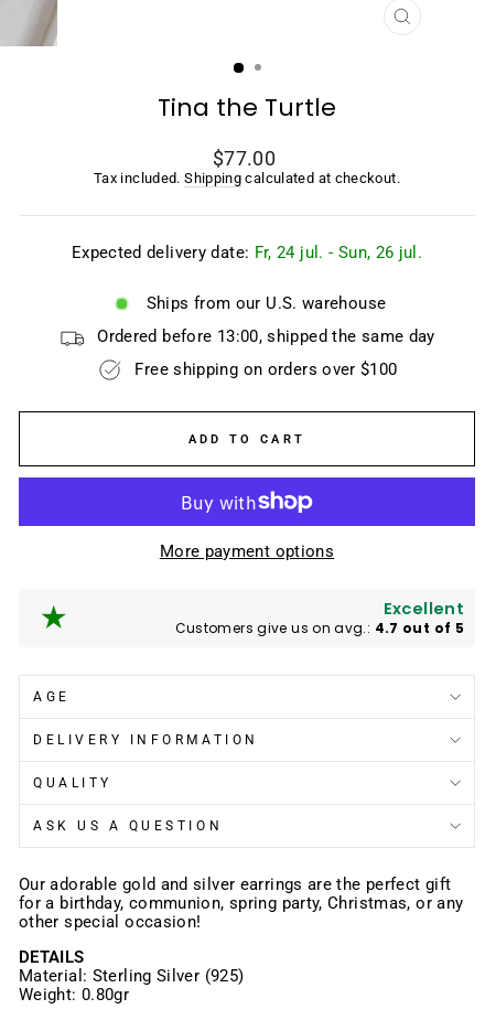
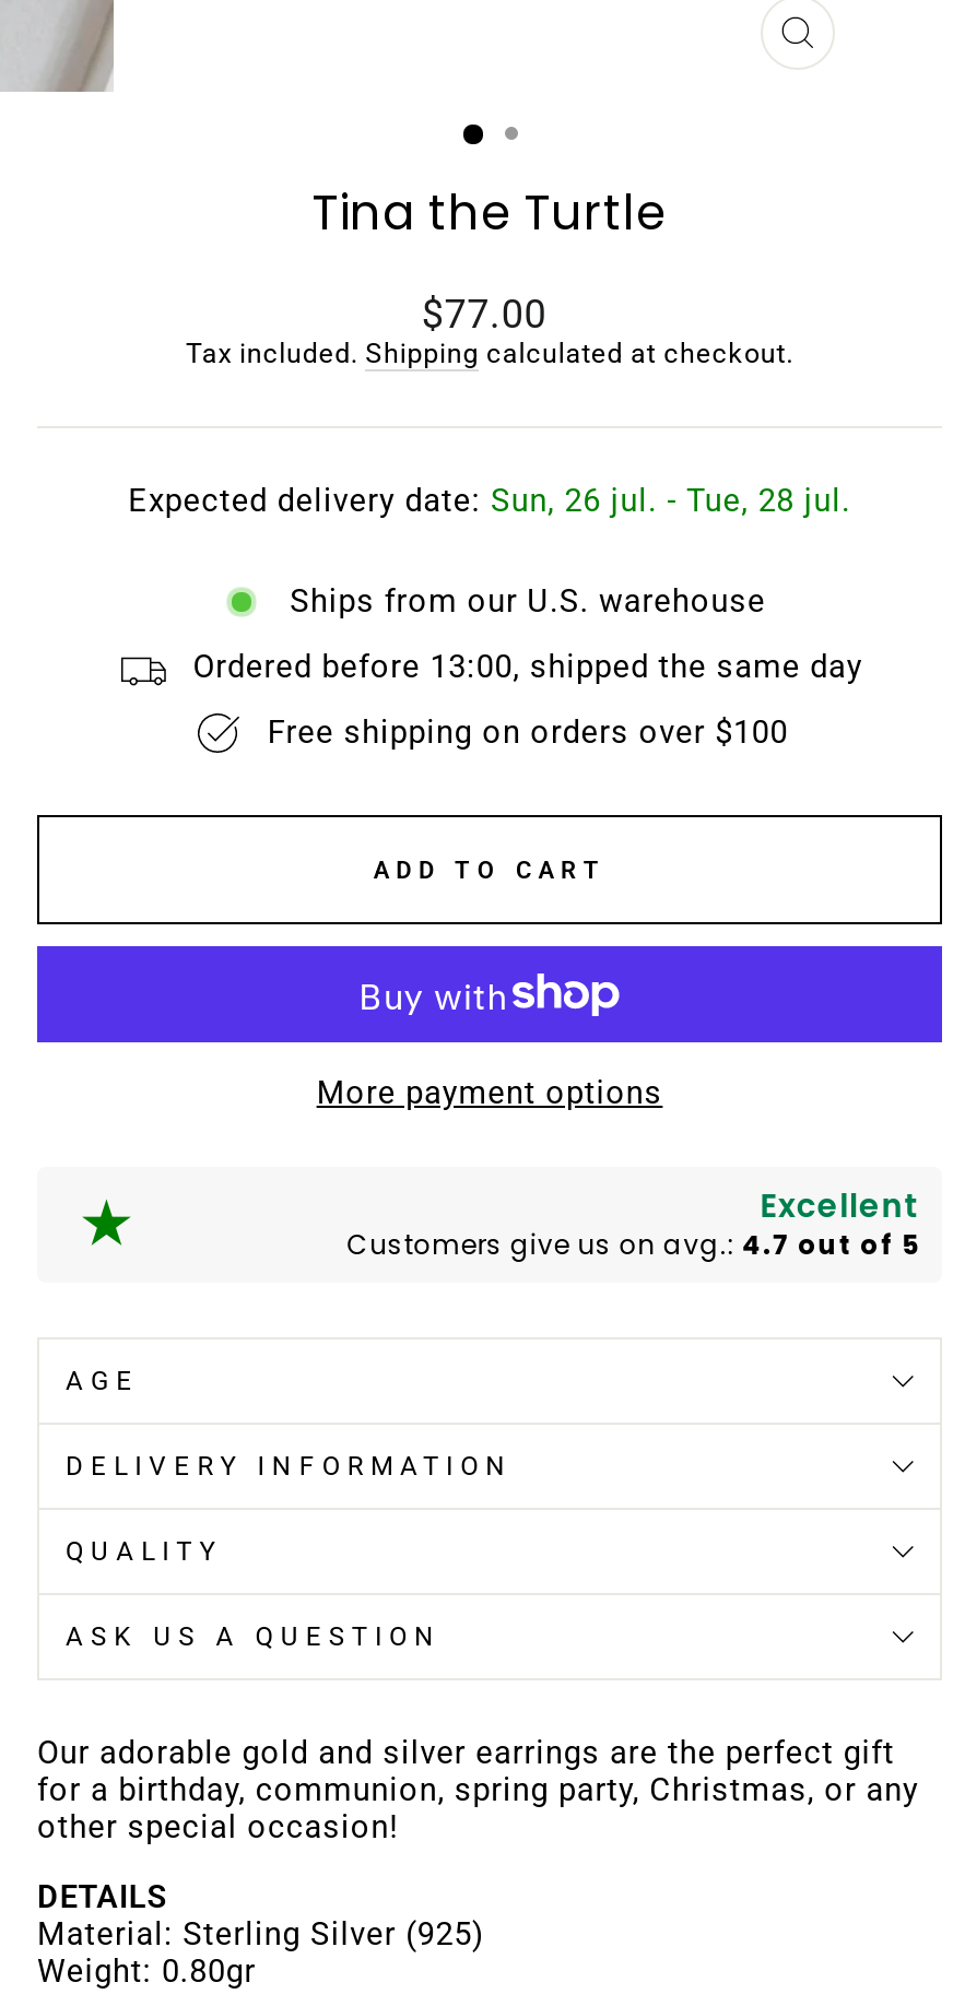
- Expected delivery date: Fr, 24 jul. - Sun, 26 jul.
+ Expected delivery date: Sun, 26 jul. - Tue, 28 jul.
